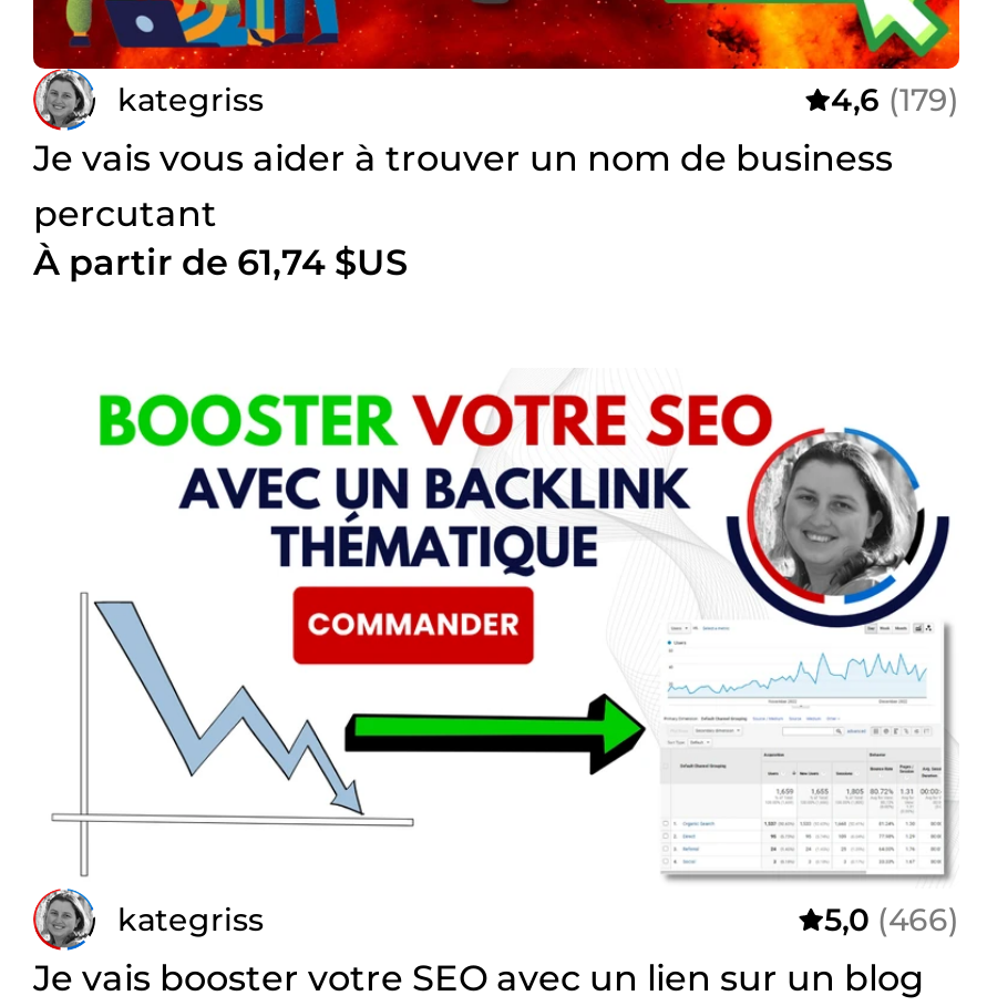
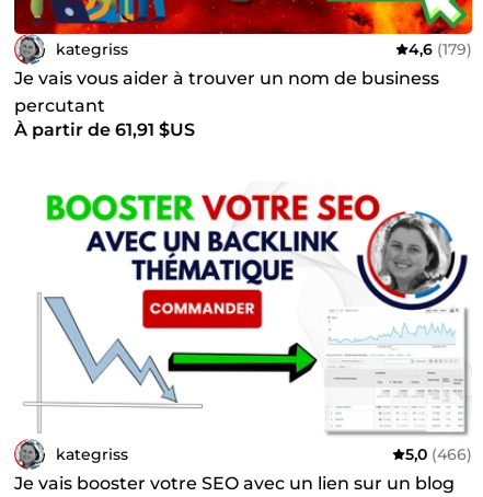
- À partir de 61,74 $US
+ À partir de 61,91 $US
